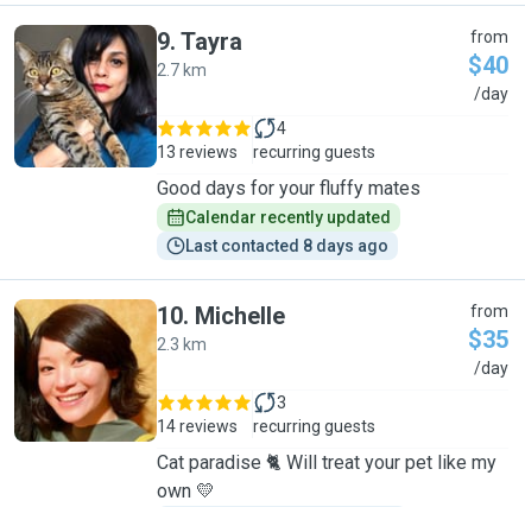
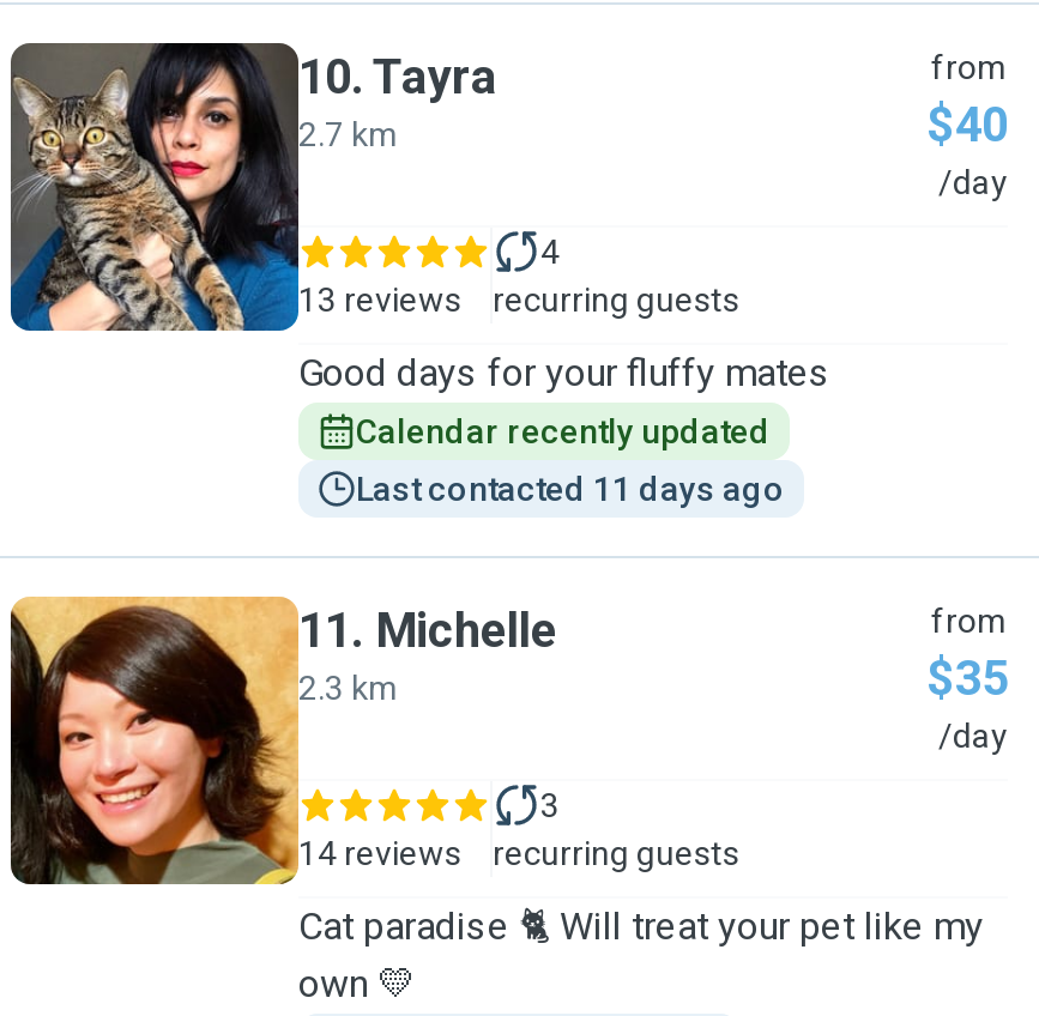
- 9. Tayra
+ 10. Tayra

- Last contacted 8 days ago
+ Last contacted 11 days ago

- 10. Michelle
+ 11. Michelle
